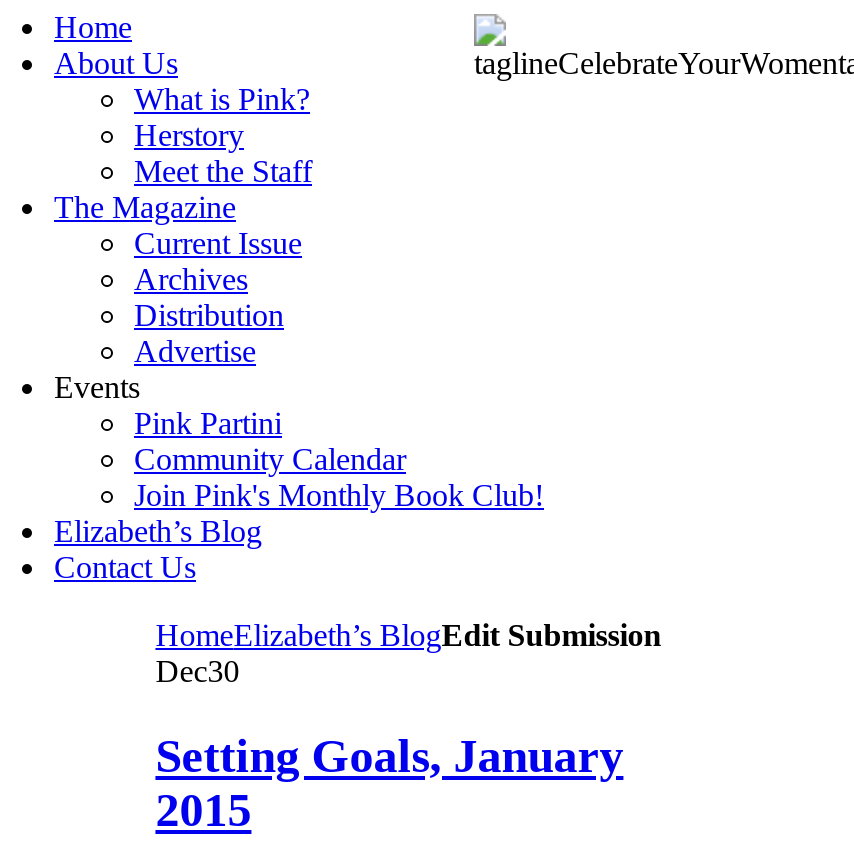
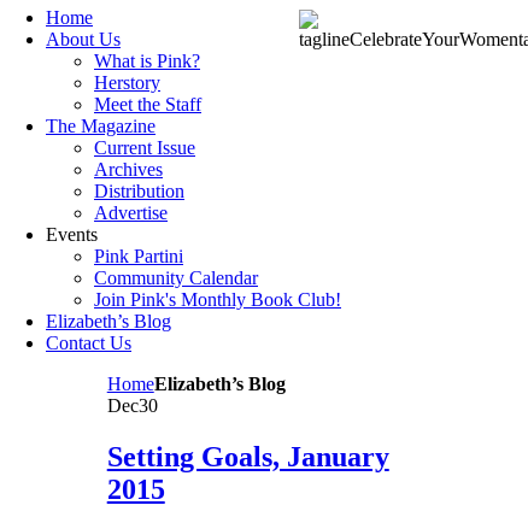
- HomeElizabeth’s BlogEdit Submission
+ HomeElizabeth’s Blog
